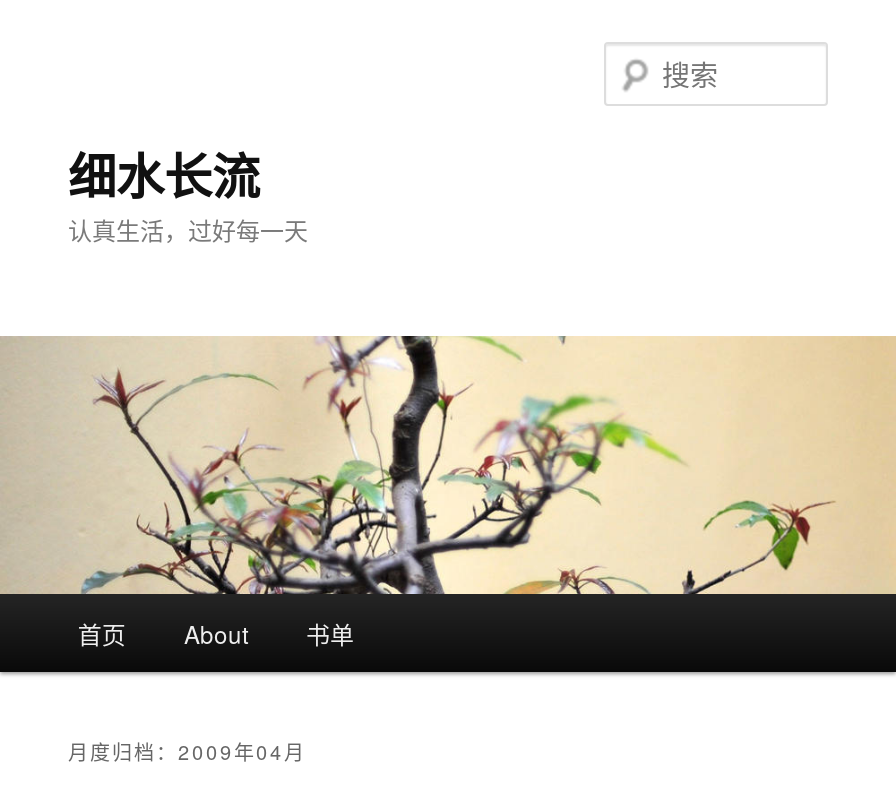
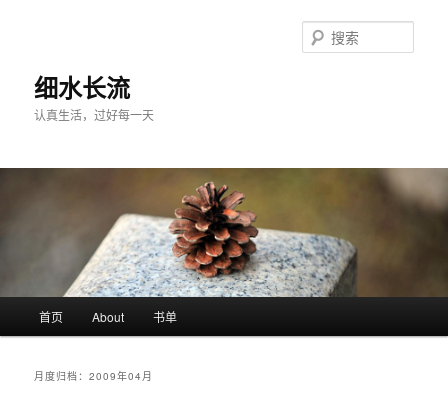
- [image]
+ [image]
